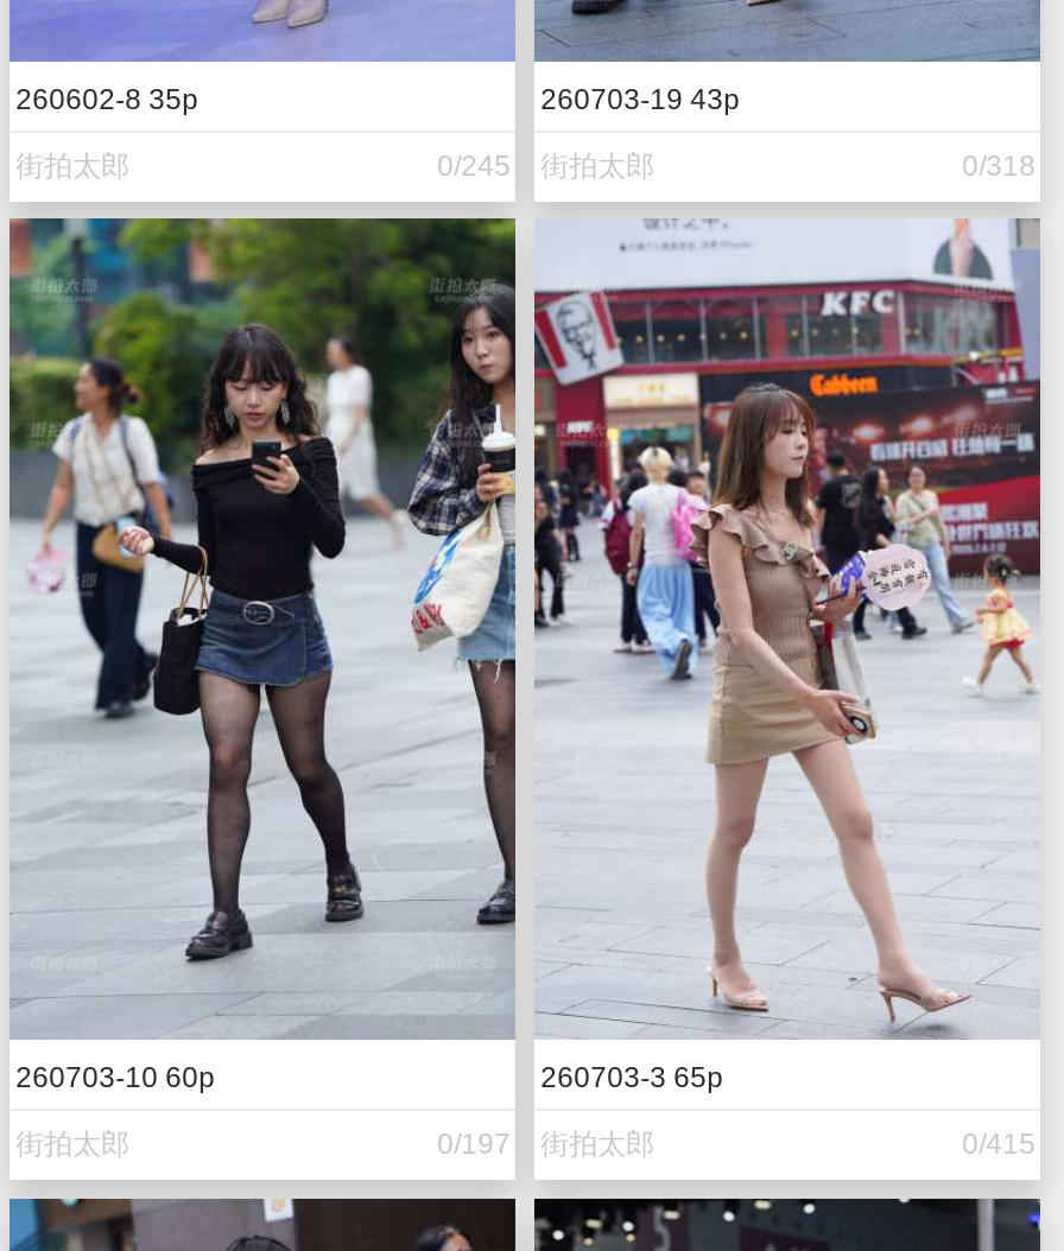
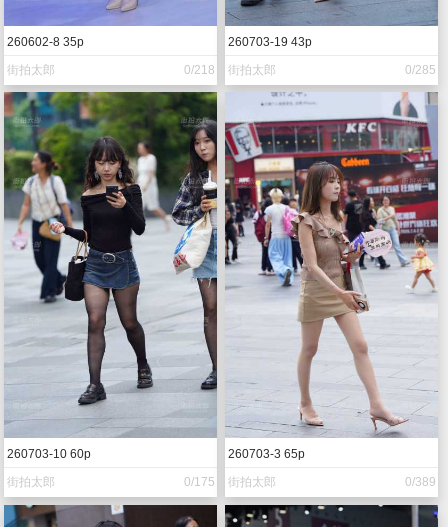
- 0/245 街拍太郎
+ 0/218 街拍太郎

- 0/318
+ 0/285

- 0/197 街拍太郎
+ 0/175 街拍太郎

- 0/415
+ 0/389
